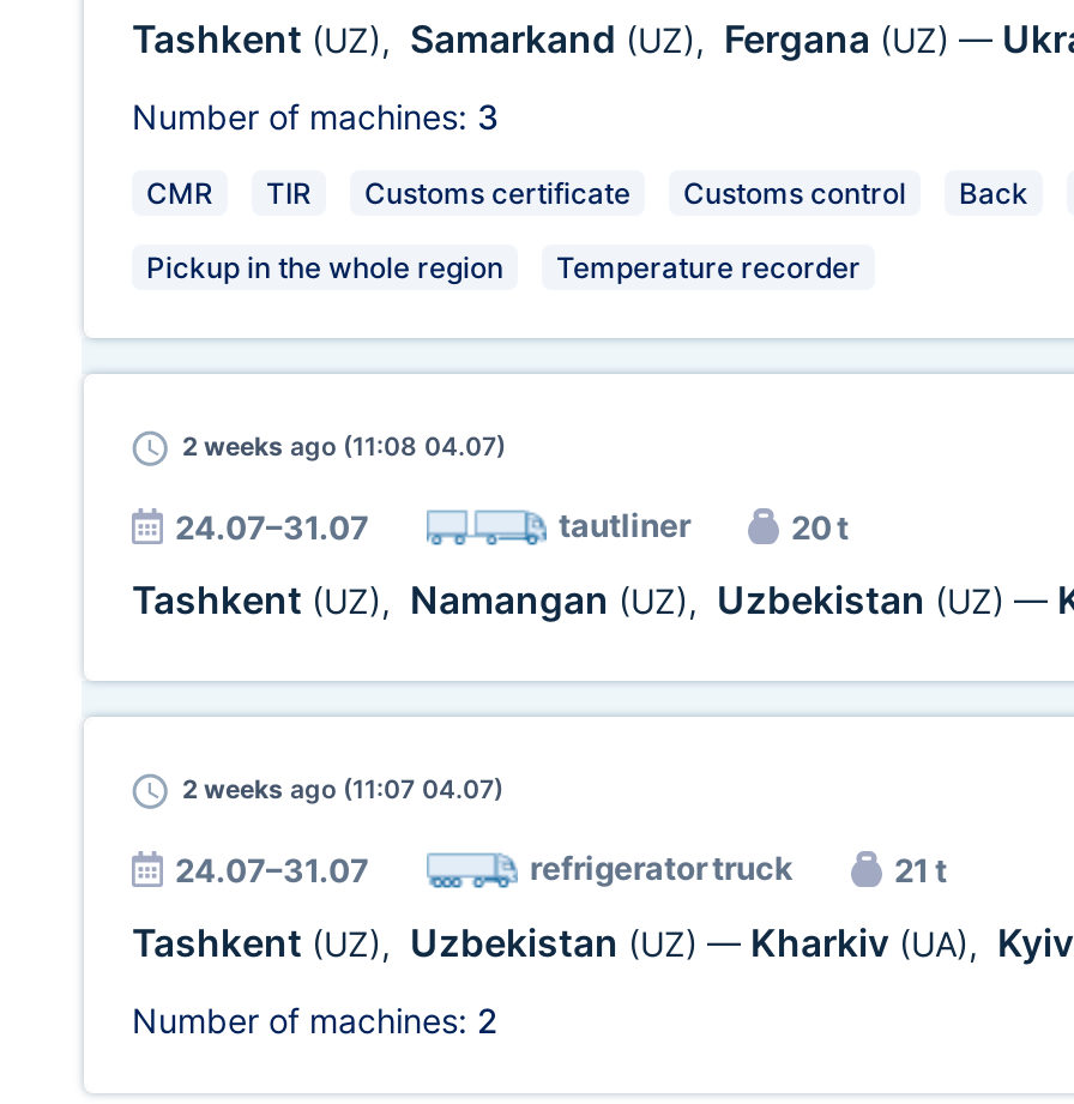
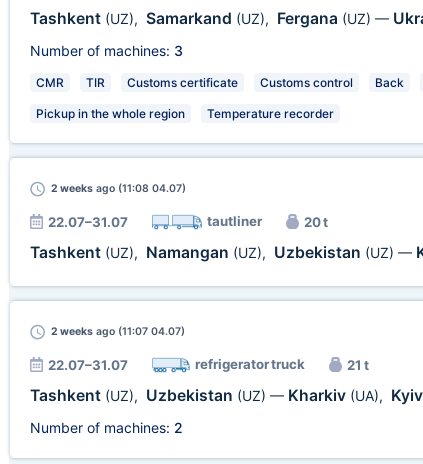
- 24.07–31.07
+ 22.07–31.07

- 24.07–31.07
+ 22.07–31.07
